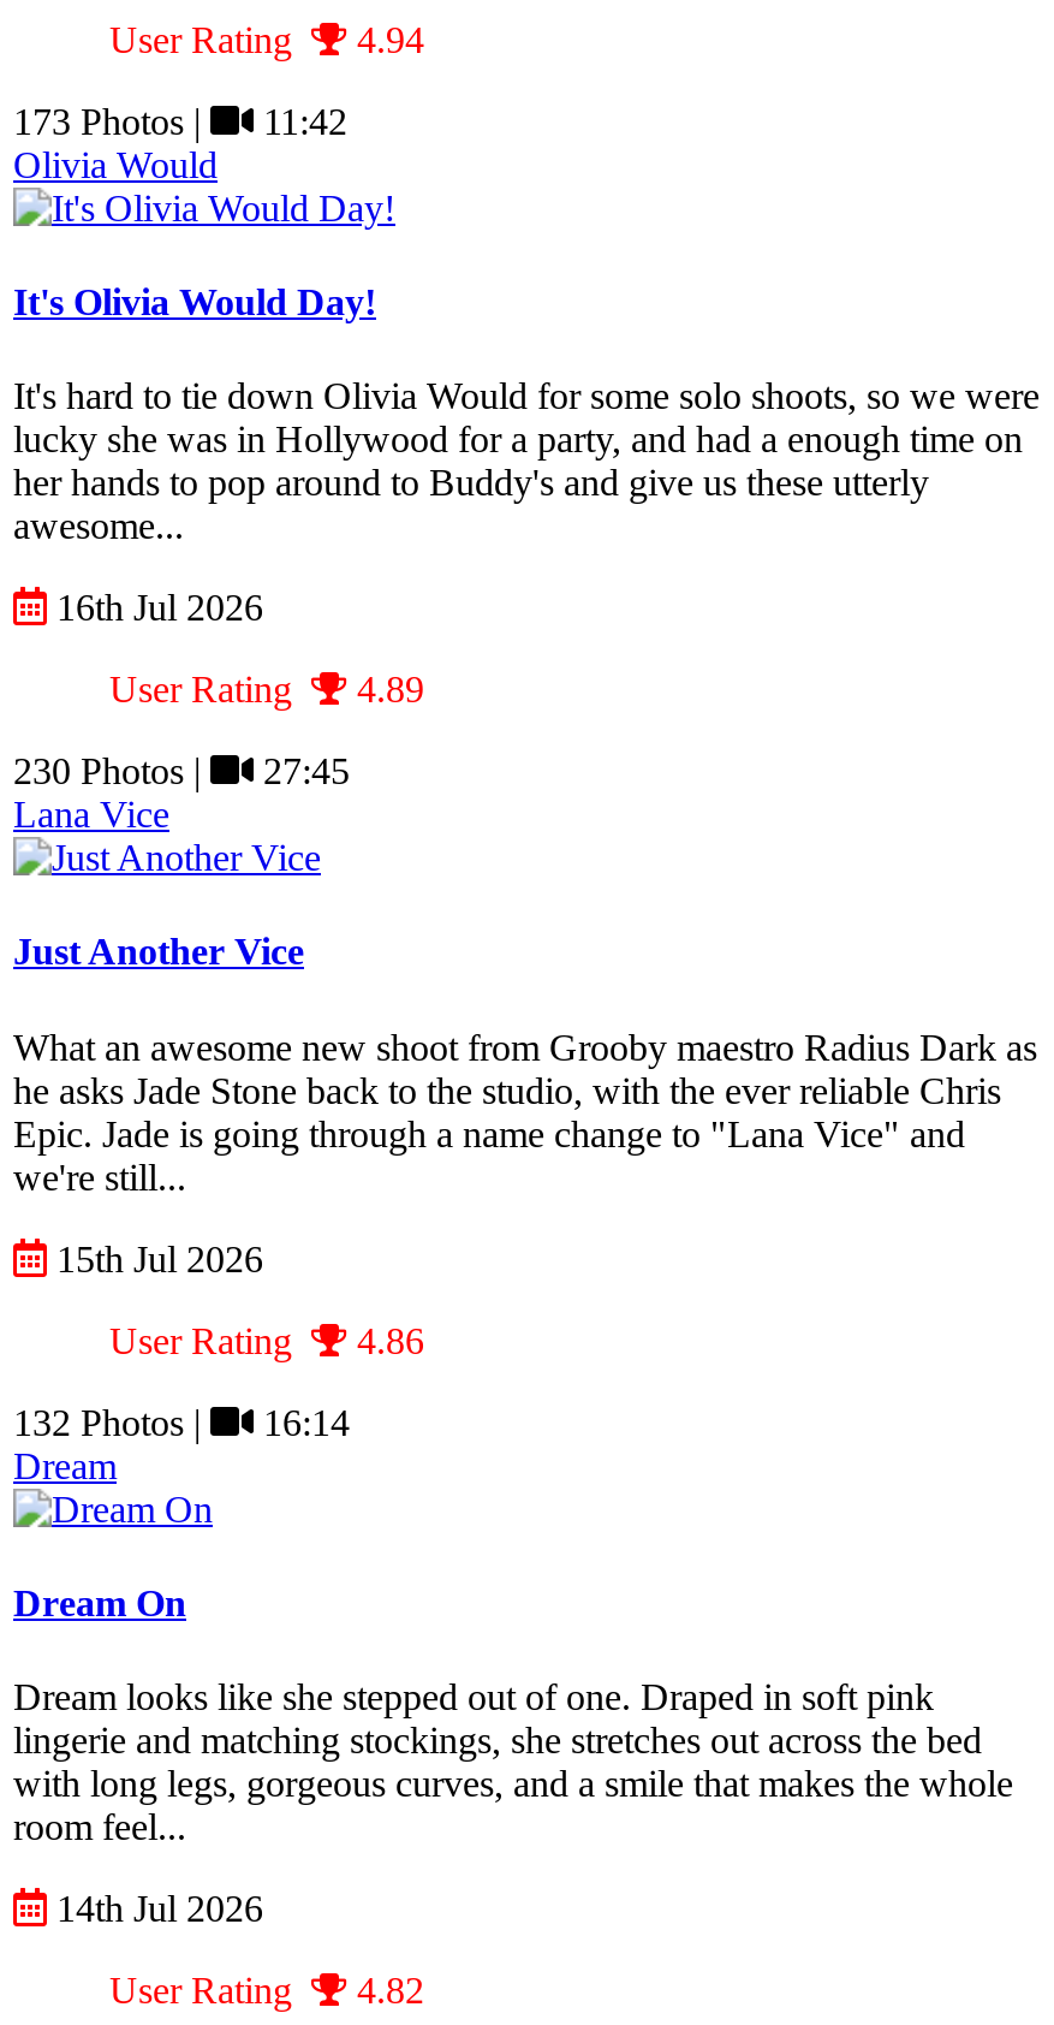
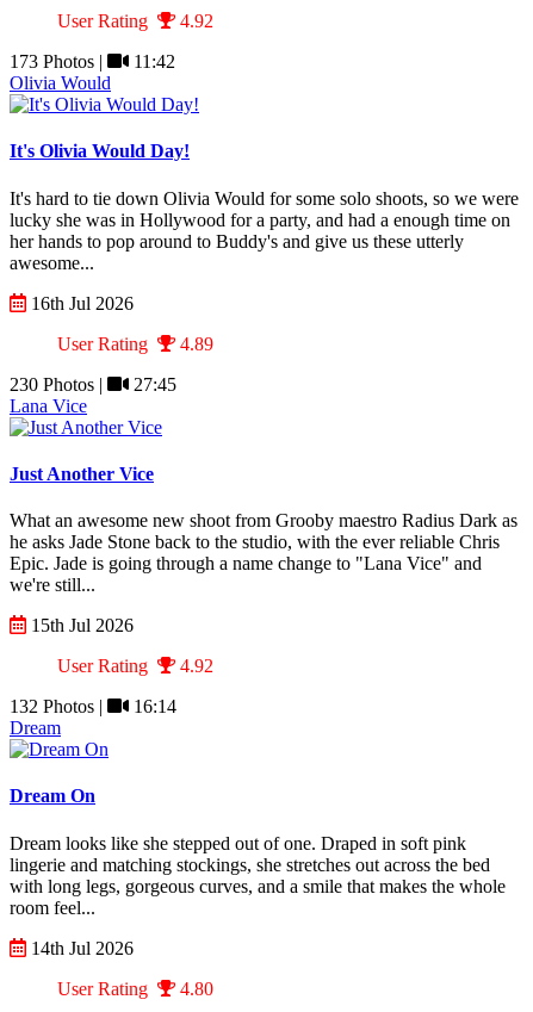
- User Rating 4.94
+ User Rating 4.92

- User Rating 4.86
+ User Rating 4.92

- User Rating 4.82
+ User Rating 4.80
